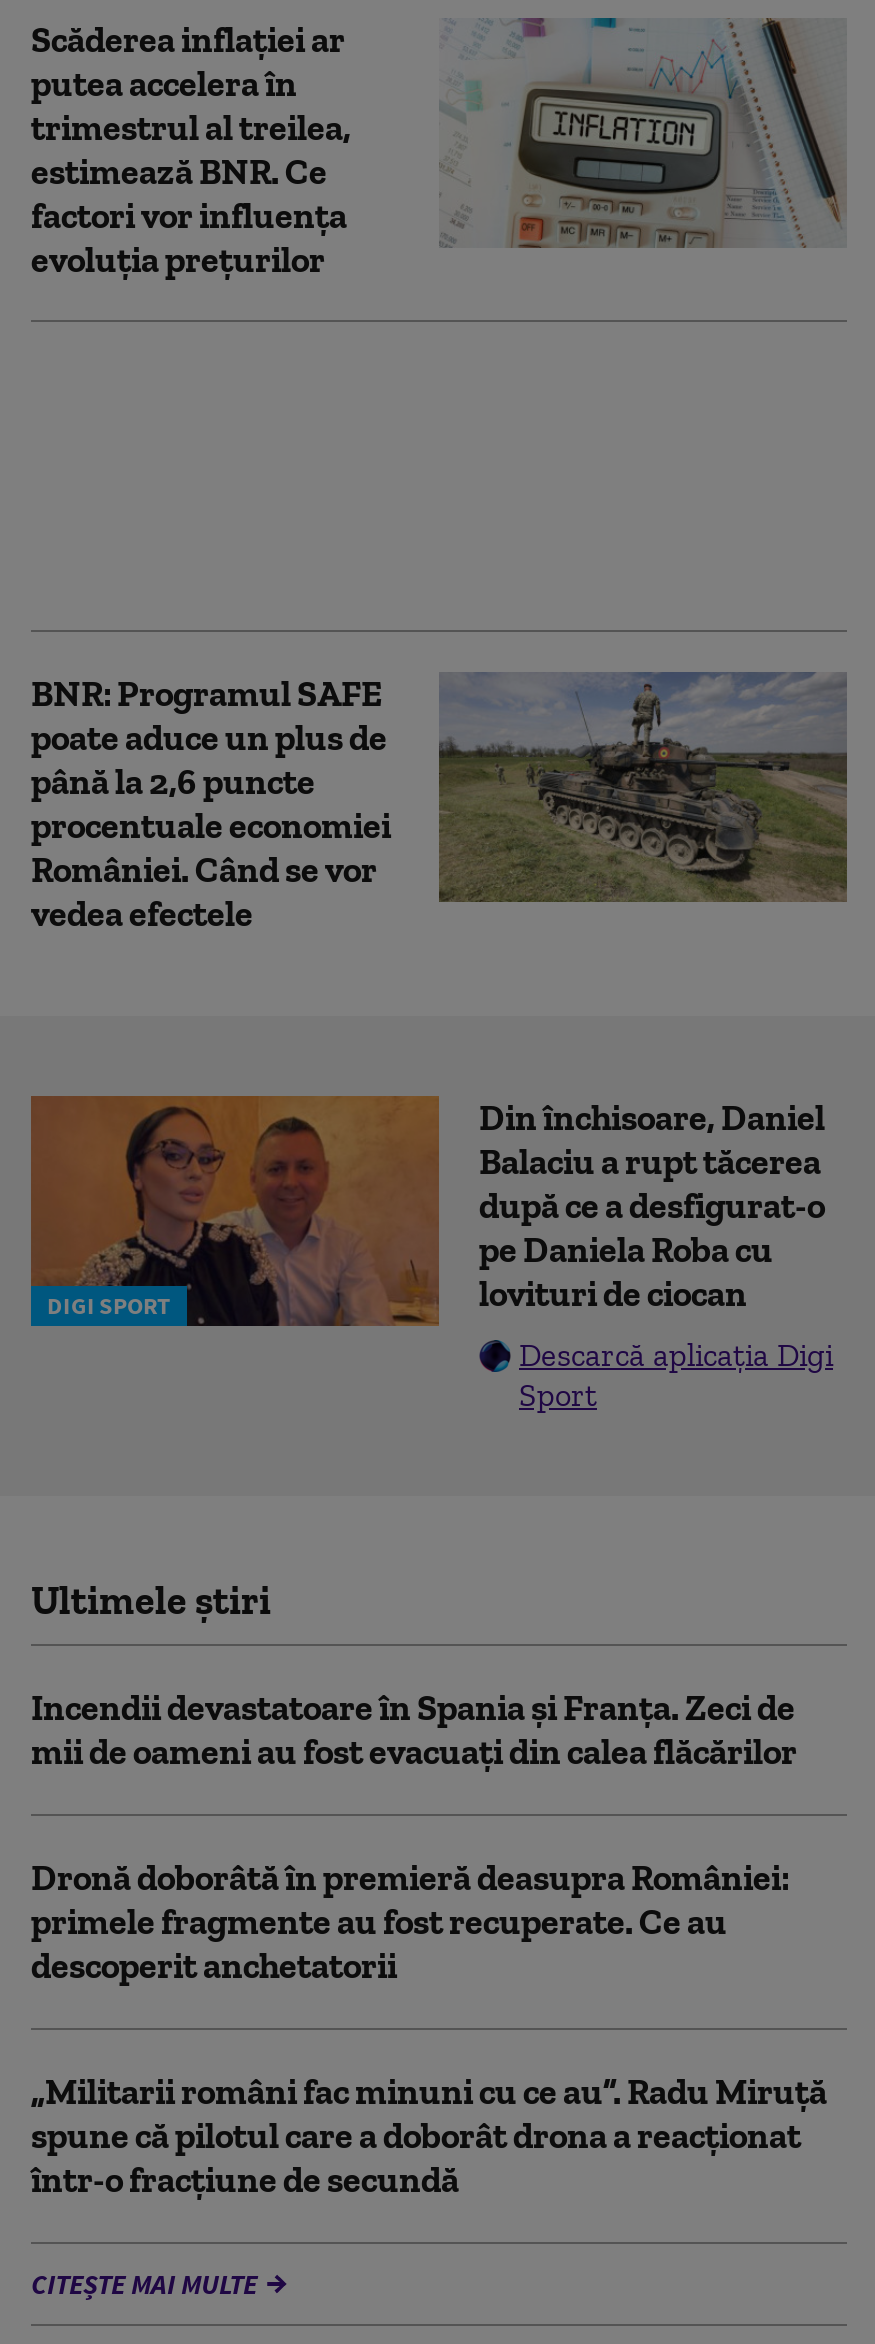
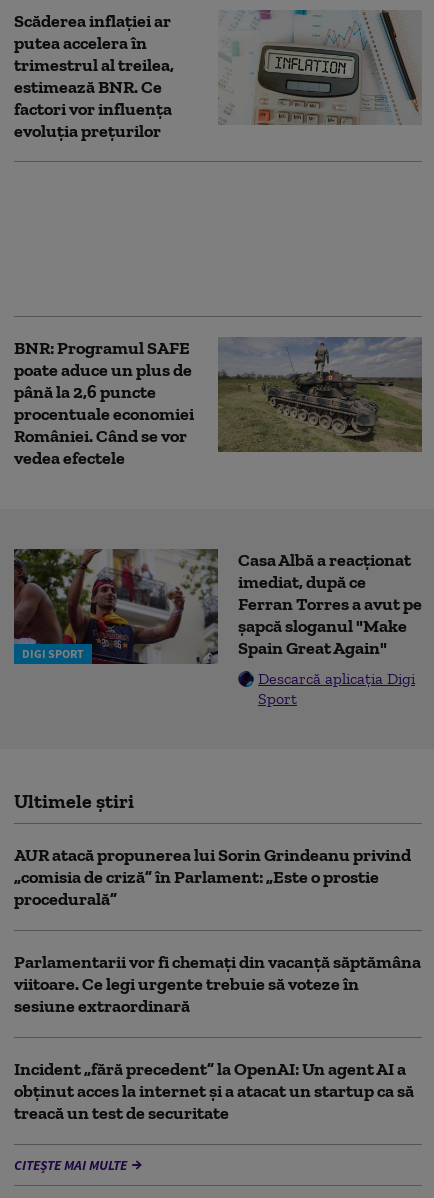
- [image]
- Din închisoare, Daniel
- Balaciu a rupt tăcerea
- după ce a desfigurat-o
- pe Daniela Roba cu
- lovituri de ciocan
+ [image]
+ Casa Albă a reacționat
+ imediat, după ce
+ Ferran Torres a avut pe
+ șapcă sloganul "Make
+ Spain Great Again"

- Incendii devastatoare în Spania și Franța. Zeci de
- mii de oameni au fost evacuați din calea flăcărilor
+ AUR atacă propunerea lui Sorin Grindeanu privind
+ „comisia de criză” în Parlament: „Este o prostie
+ procedurală”

- Dronă doborâtă în premieră deasupra României:
- primele fragmente au fost recuperate. Ce au
- descoperit anchetatorii
+ Parlamentarii vor fi chemați din vacanță săptămâna
+ viitoare. Ce legi urgente trebuie să voteze în
+ sesiune extraordinară

- „Militarii români fac minuni cu ce au”. Radu Miruță
- spune că pilotul care a doborât drona a reacționat
- într-o fracțiune de secundă
+ Incident „fără precedent” la OpenAI: Un agent AI a
+ obținut acces la internet și a atacat un startup ca să
+ treacă un test de securitate
